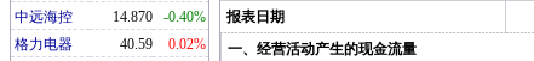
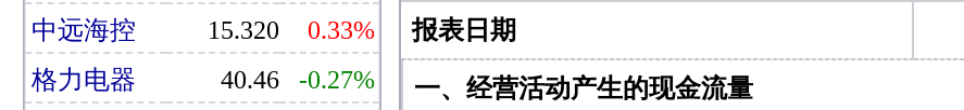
- 14.870
+ 15.320

- -0.40%
+ 0.33%

- 40.59
+ 40.46

- 0.02%
+ -0.27%
